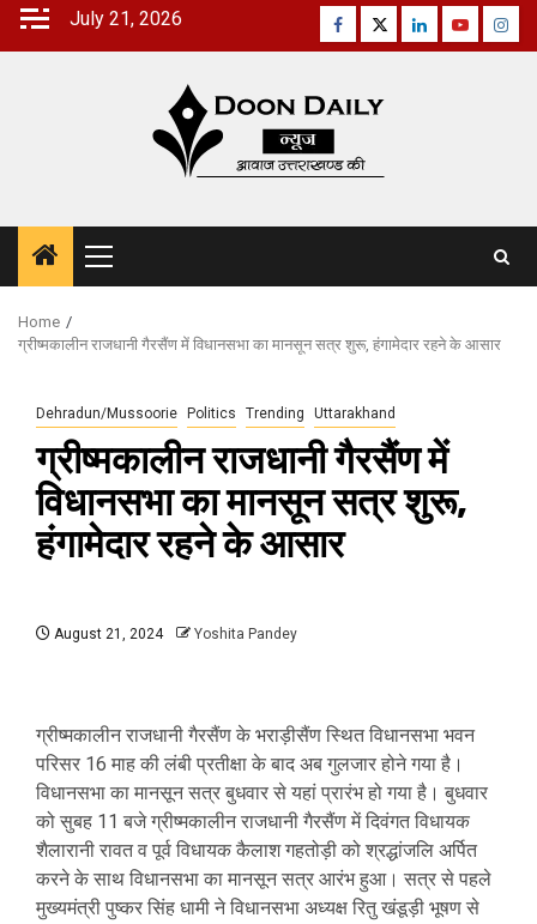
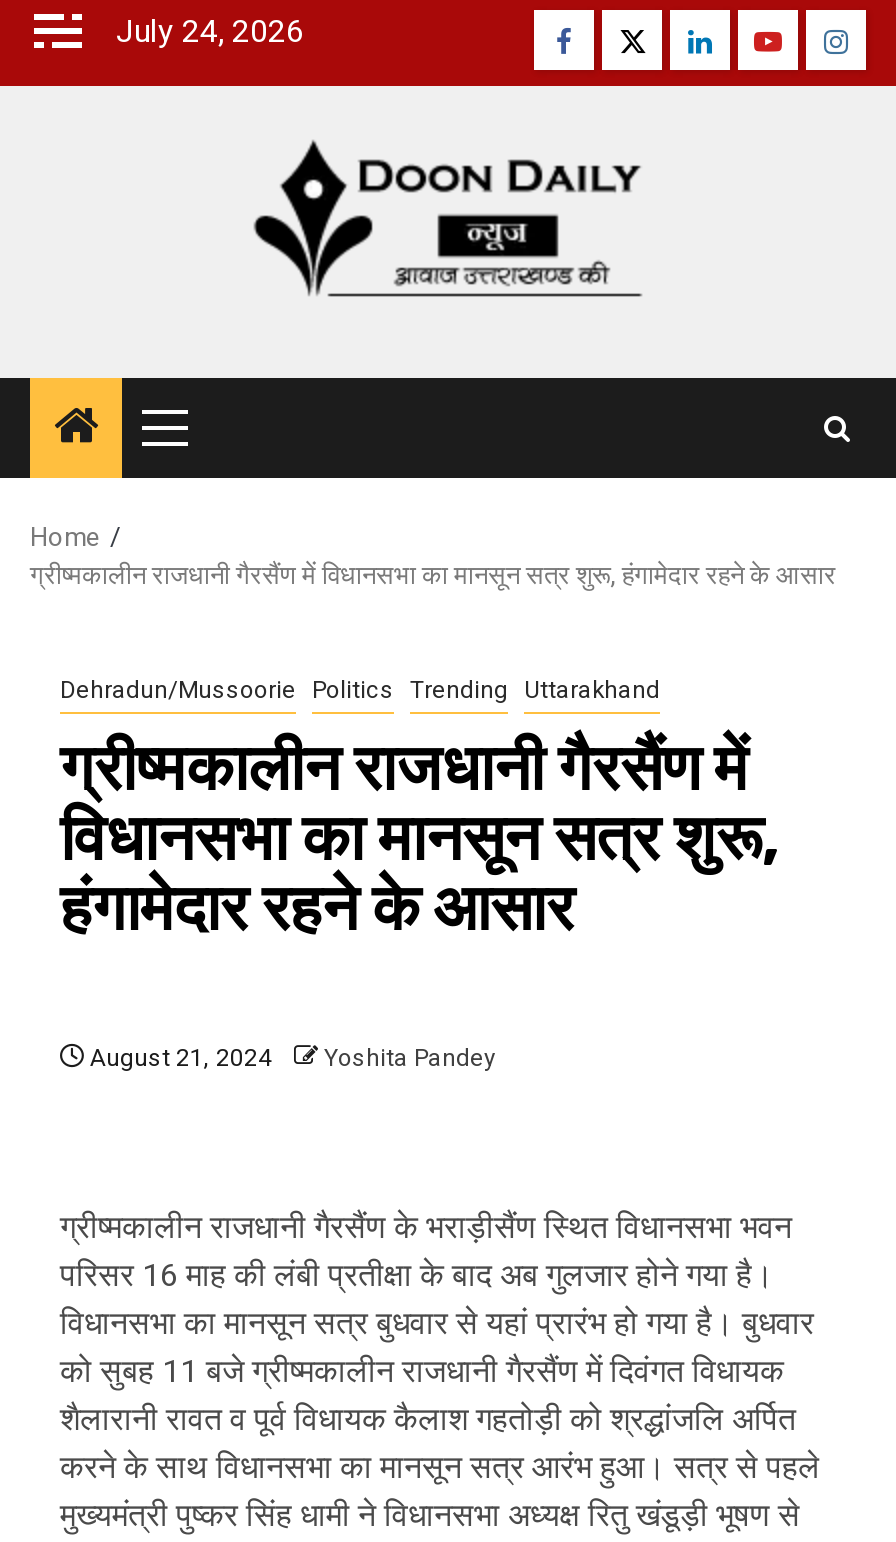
- July 21, 2026
+ July 24, 2026
